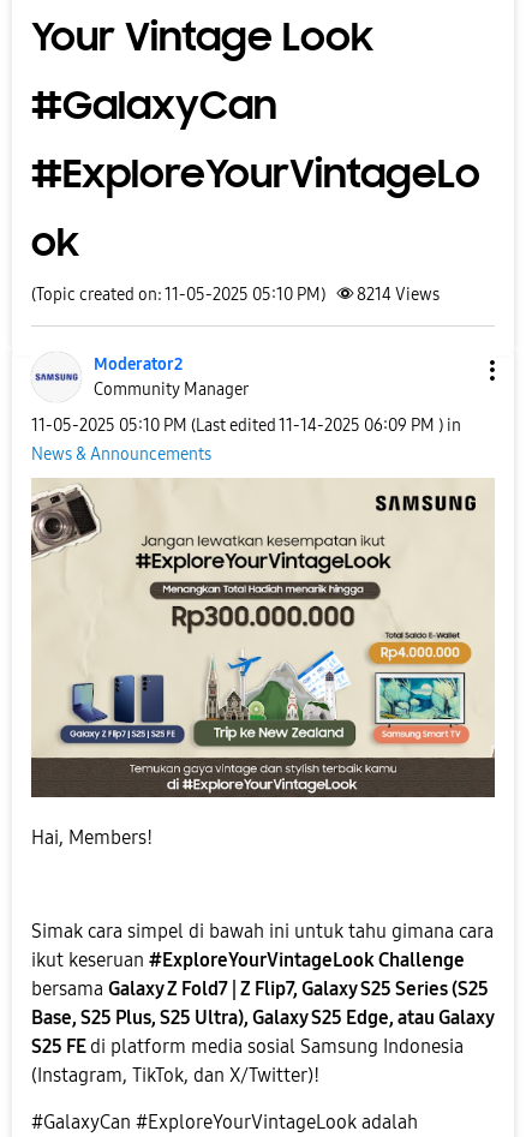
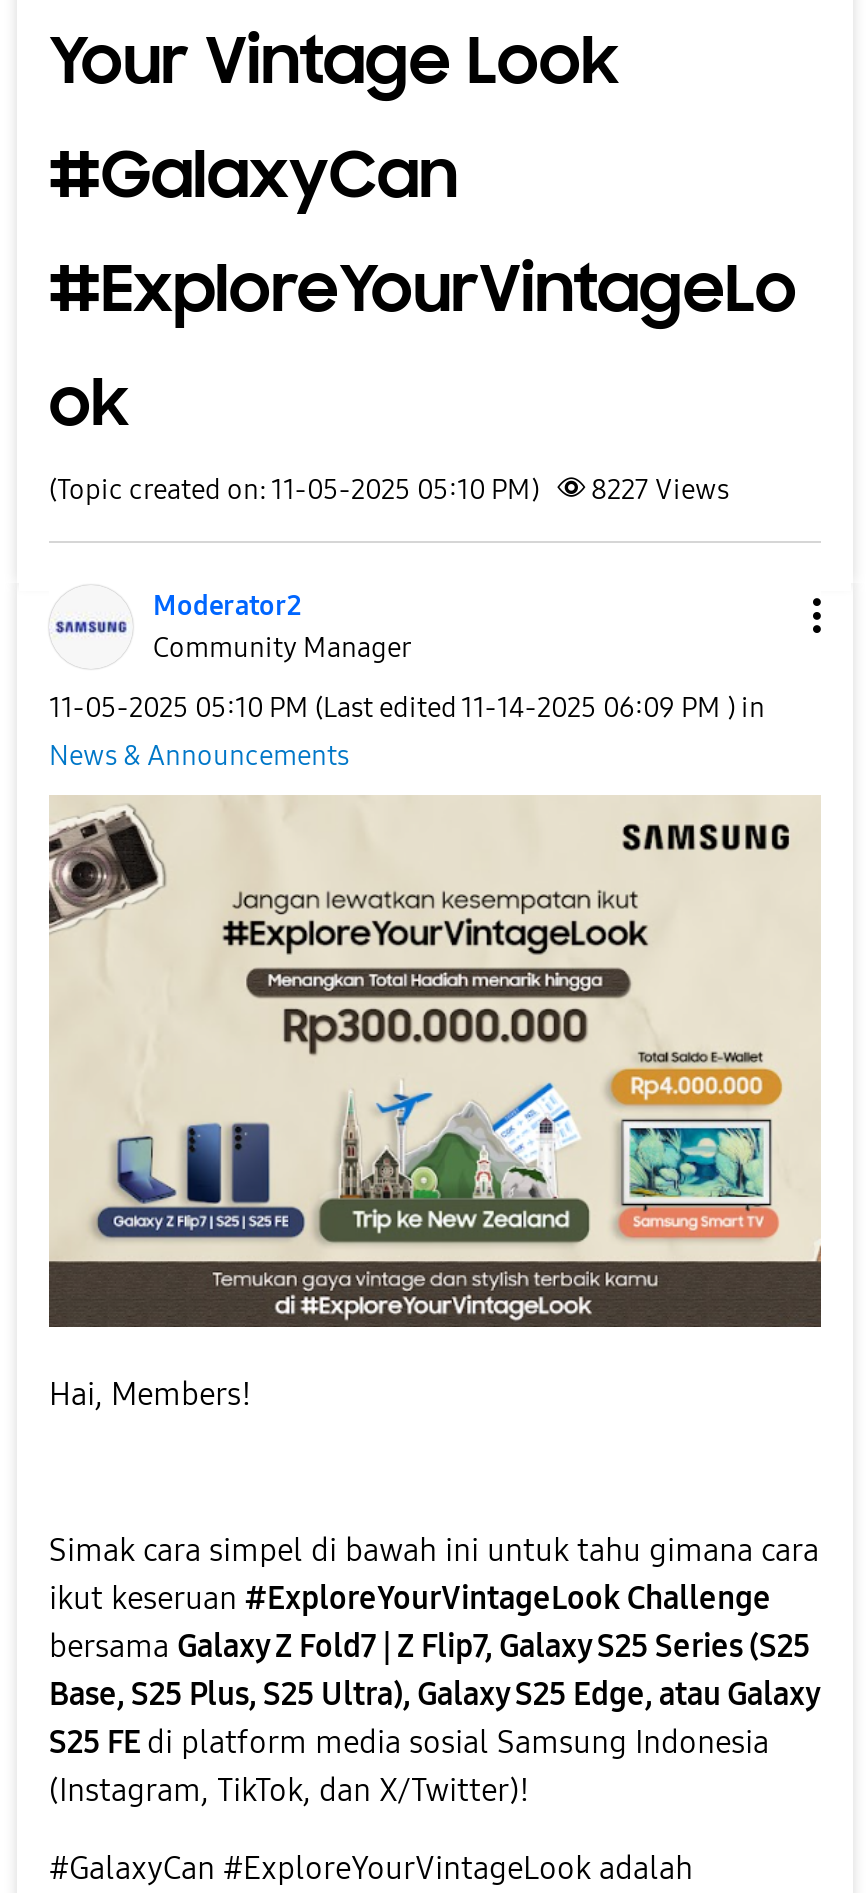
- (Topic created on: 11-05-2025 05:10 PM) 8214 Views
+ (Topic created on: 11-05-2025 05:10 PM) 8227 Views
